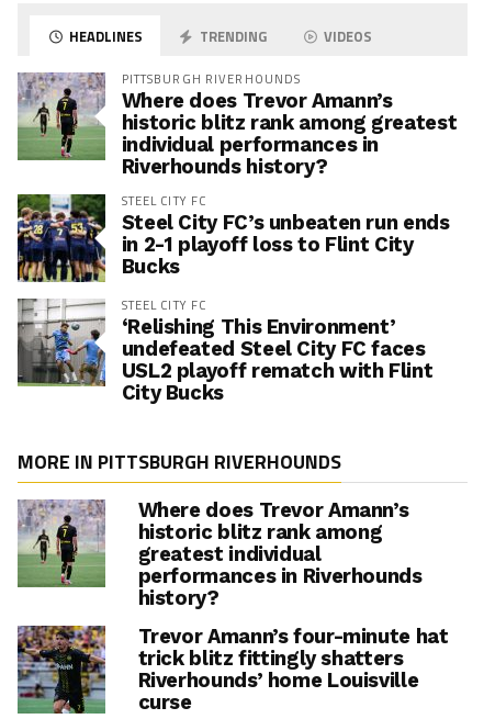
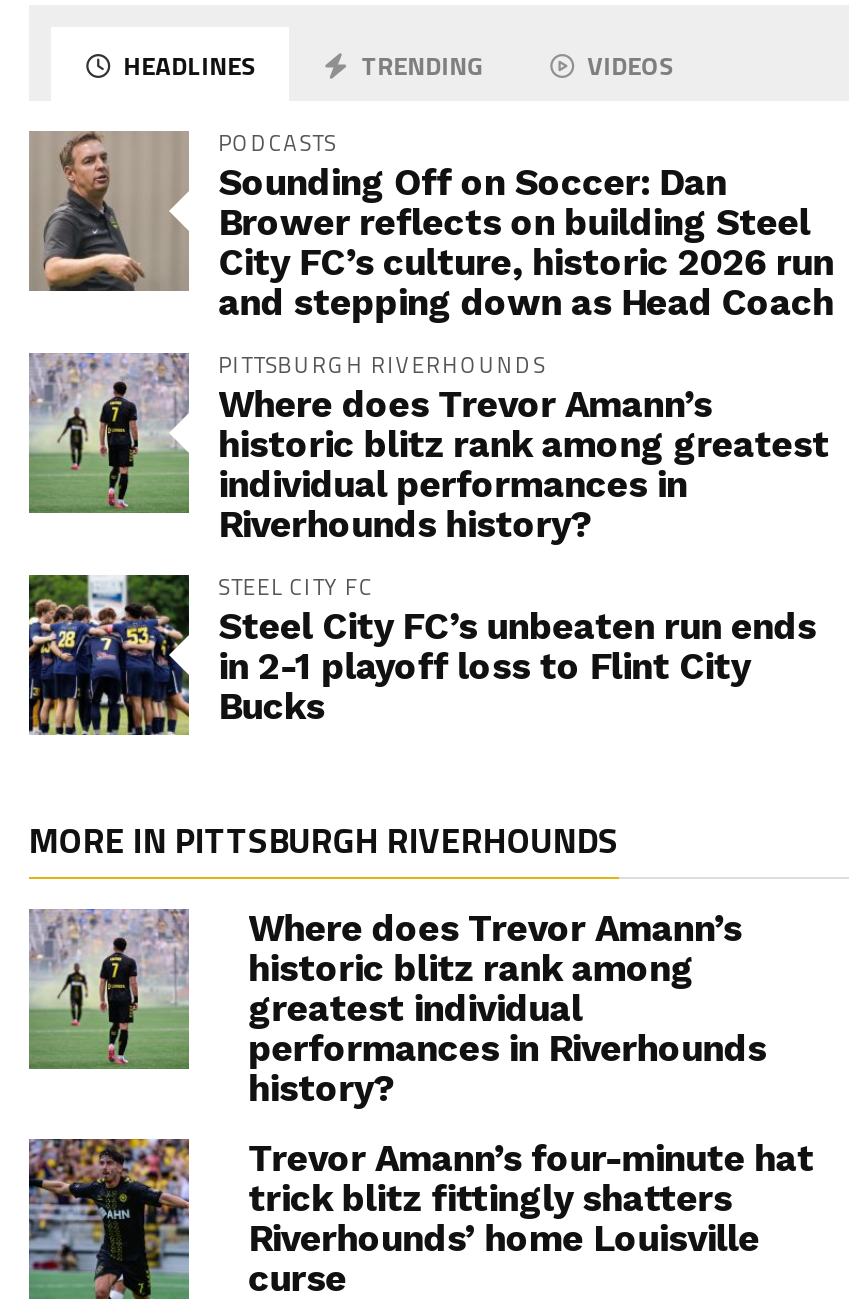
+ [image]
+ PODCASTS
+ Sounding Off on Soccer: Dan
+ Brower reflects on building Steel
+ City FC’s culture, historic 2026 run
+ and stepping down as Head Coach

moved down: [image] | PITTSBURGH RIVERHOUNDS | Where does Trevor Amann’s | ... | in 2-1 playoff loss to Flint City | Bucks

- [image]
- STEEL CITY FC
- ‘Relishing This Environment’
- undefeated Steel City FC faces
- USL2 playoff rematch with Flint
- City Bucks
